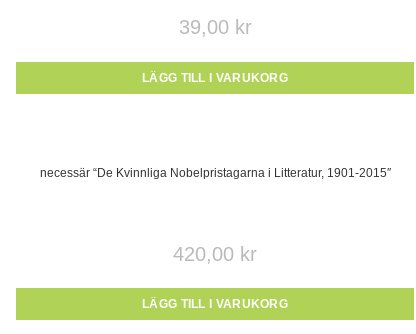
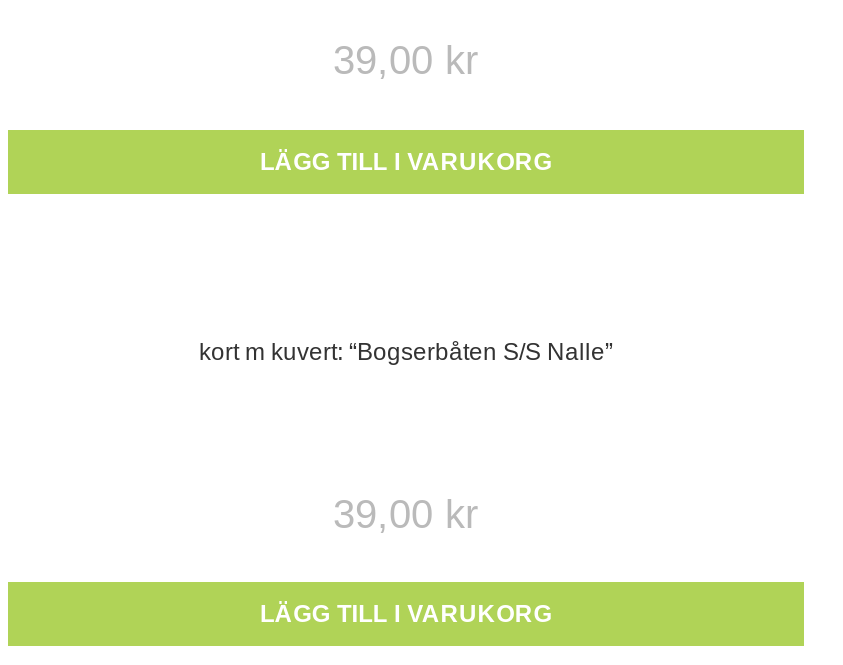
- necessär “De Kvinnliga Nobelpristagarna i Litteratur, 1901-2015″
+ kort m kuvert: “Bogserbåten S/S Nalle”

- 420,00 kr
+ 39,00 kr
